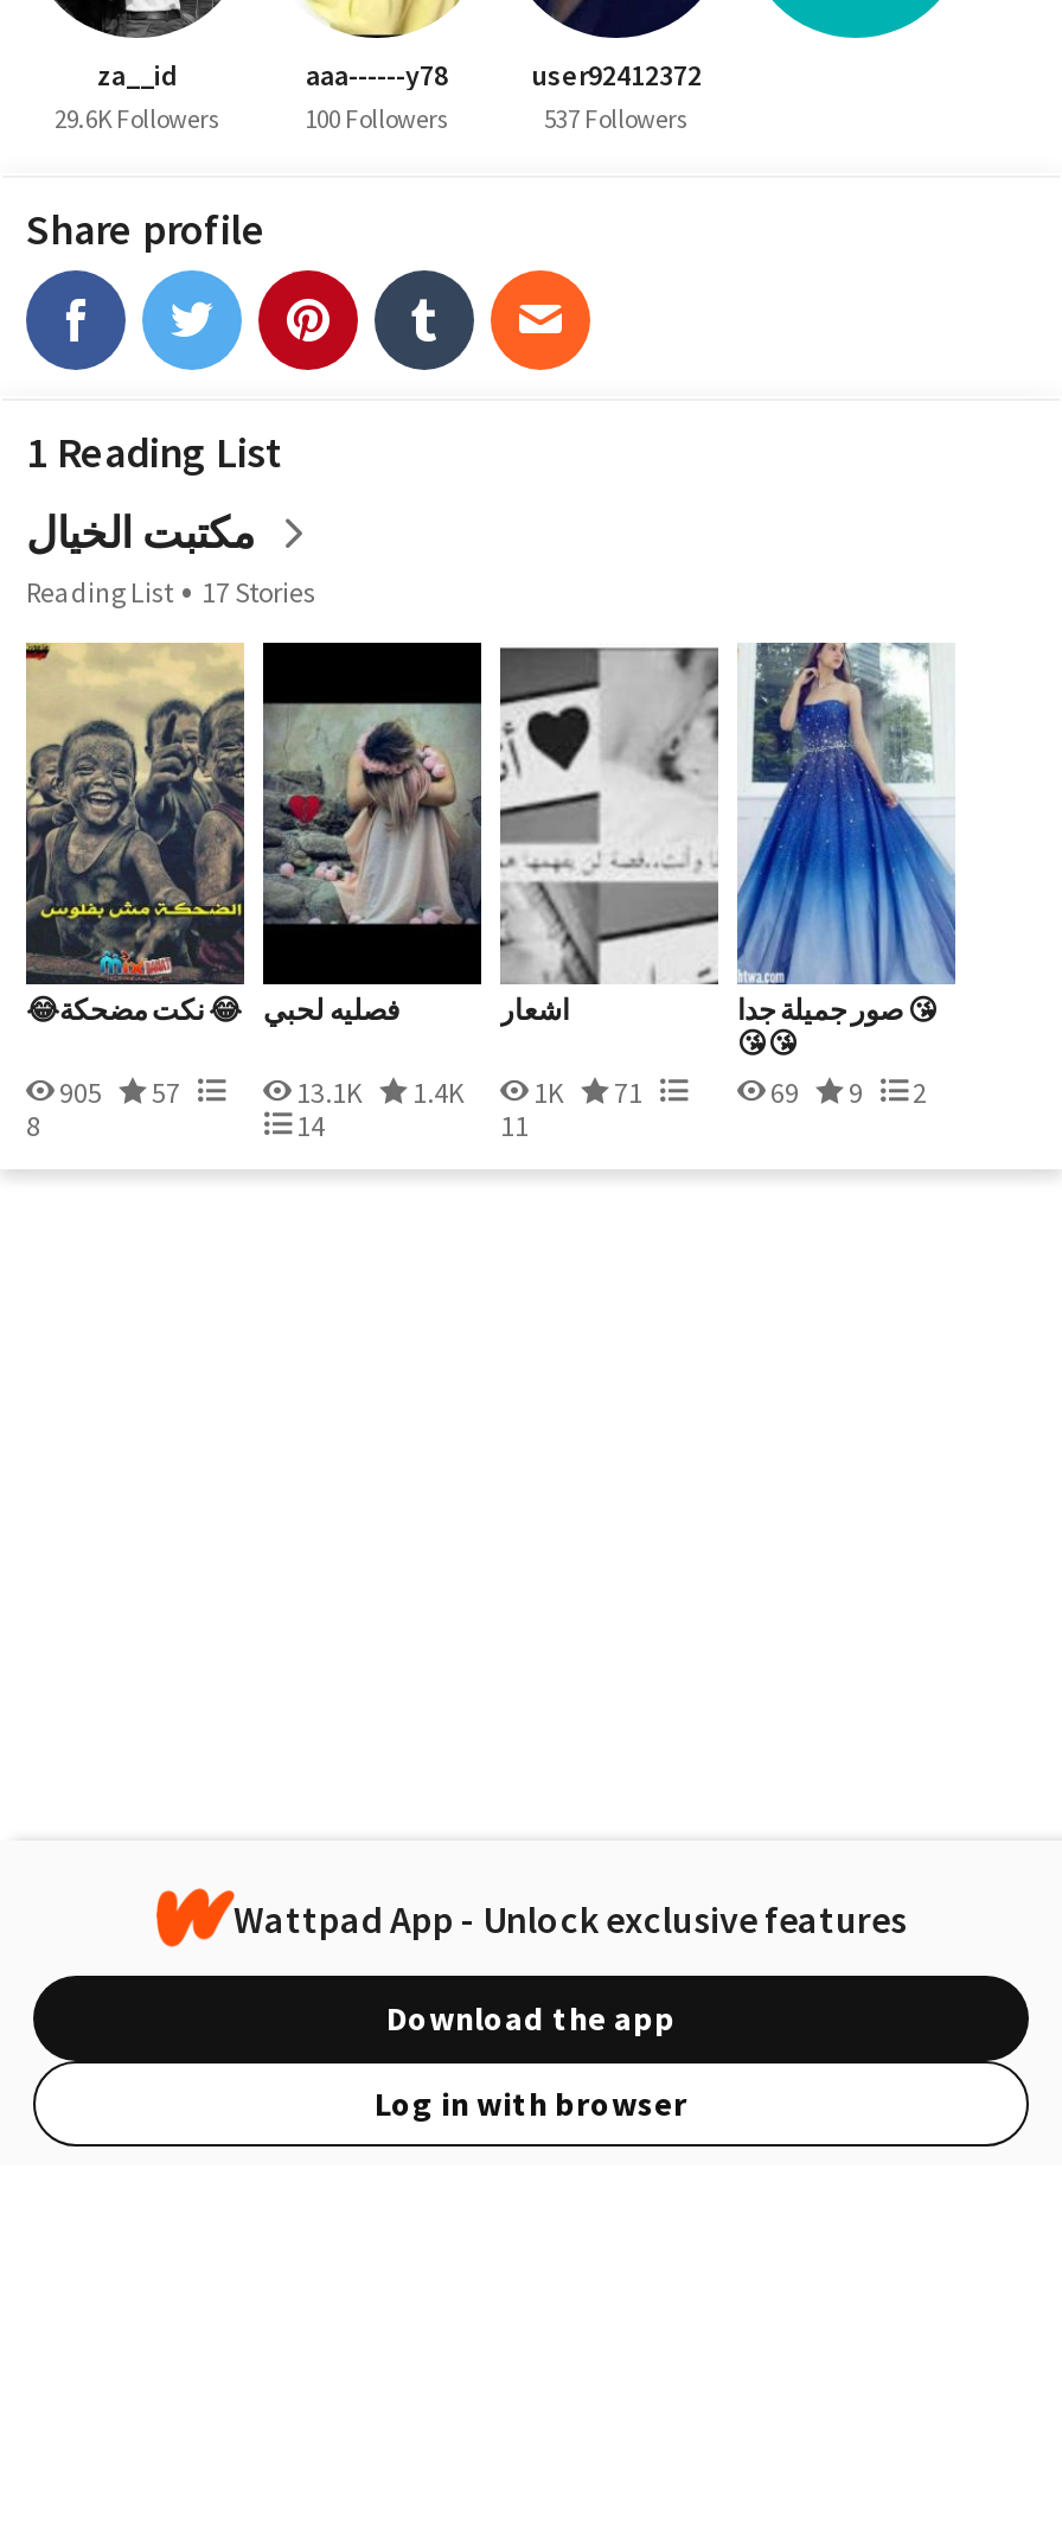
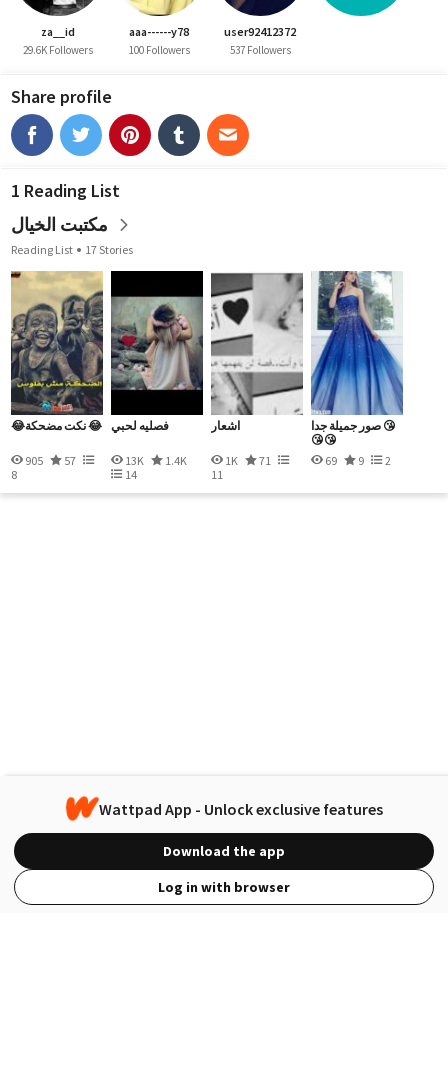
- 13.1K
+ 13K
